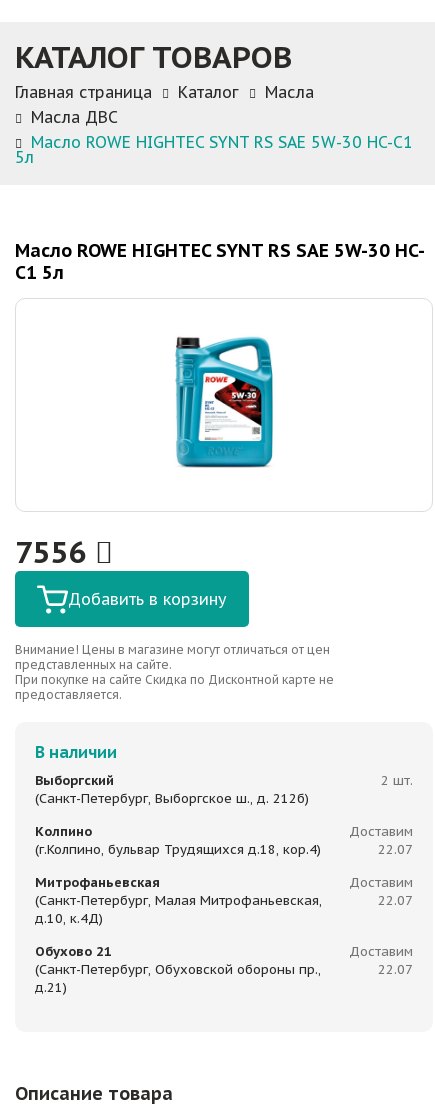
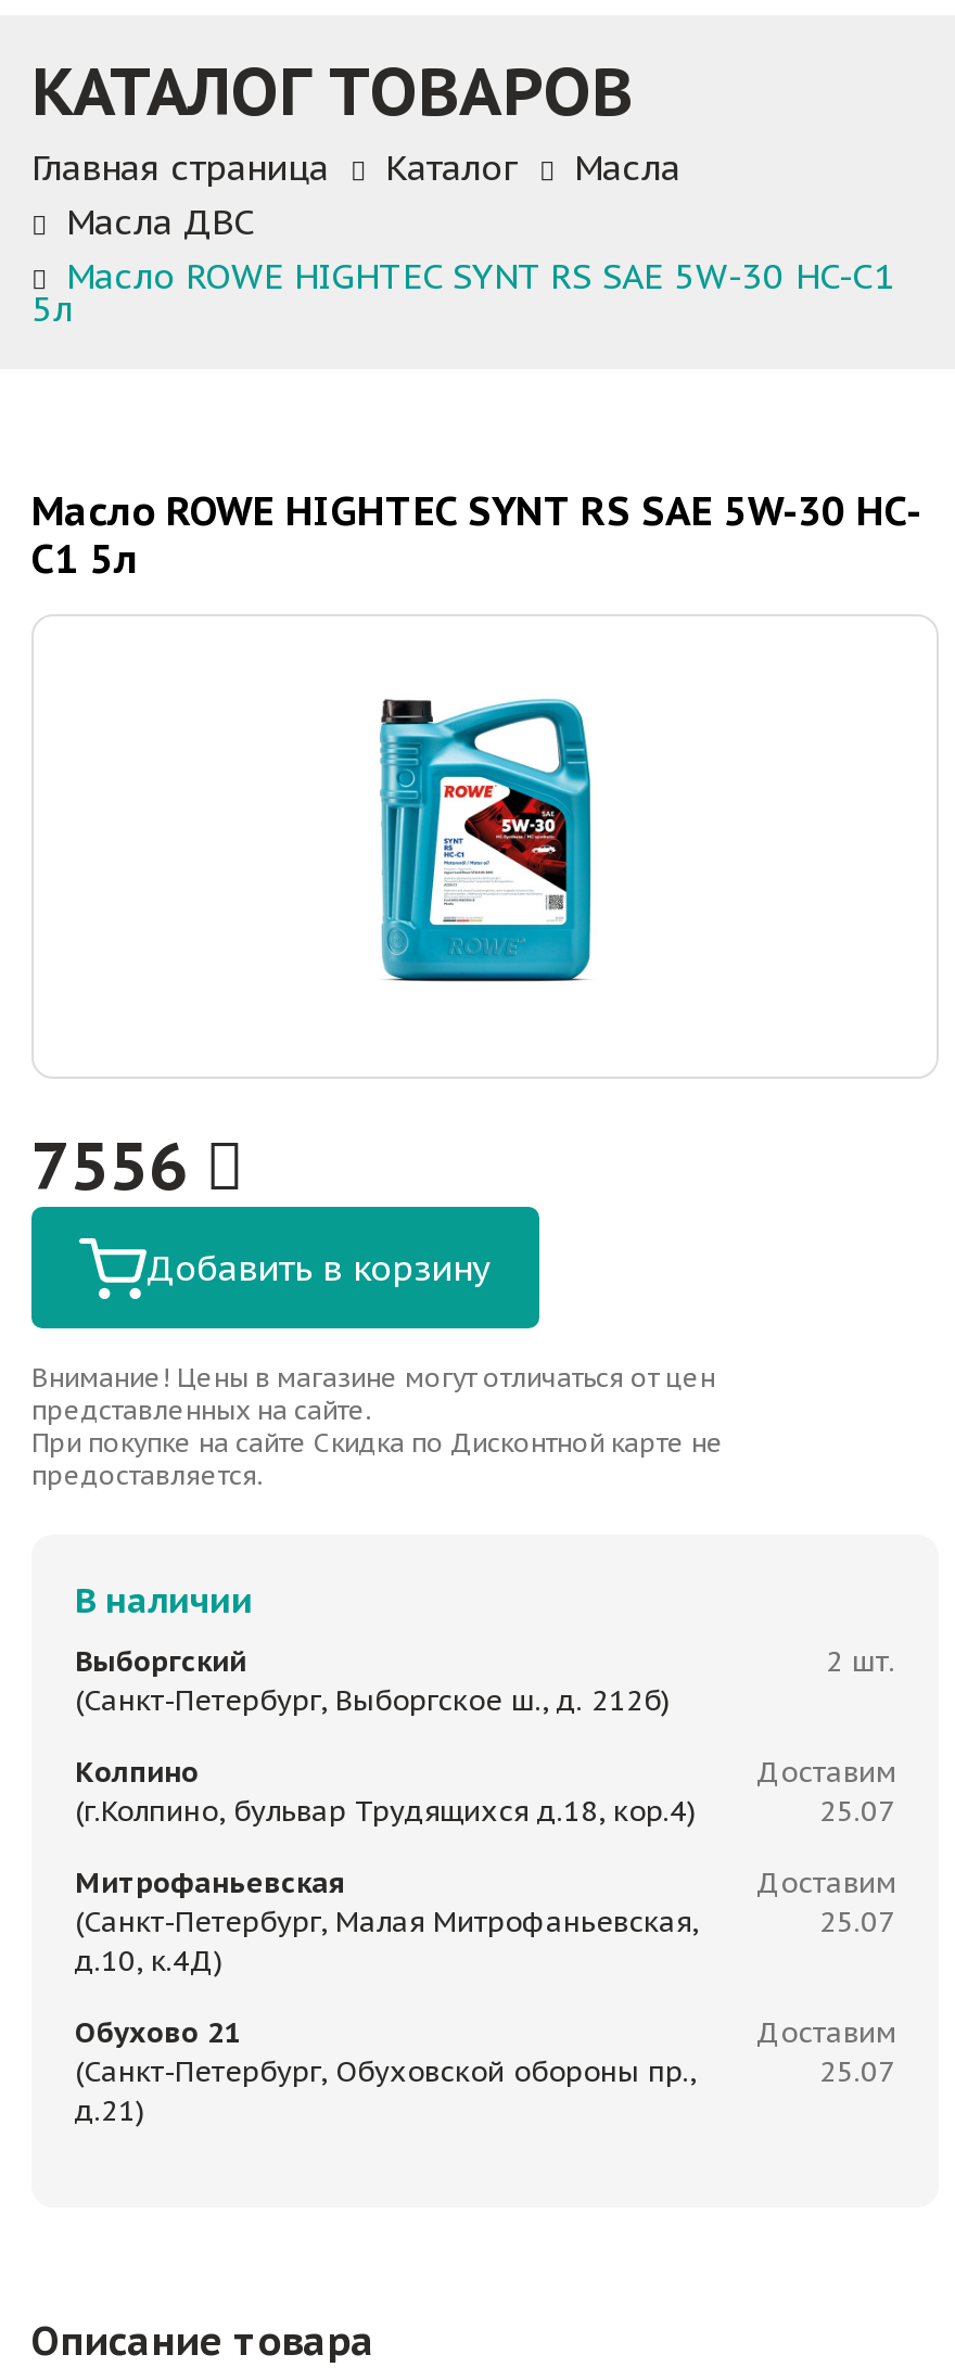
- 22.07
+ 25.07

- 22.07
+ 25.07

- 22.07
+ 25.07
